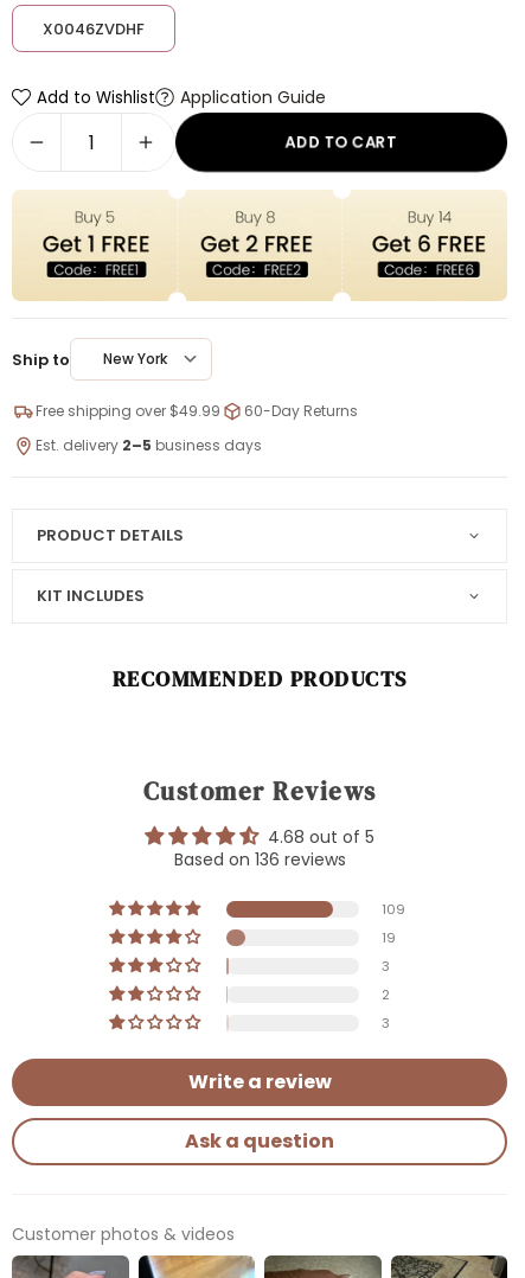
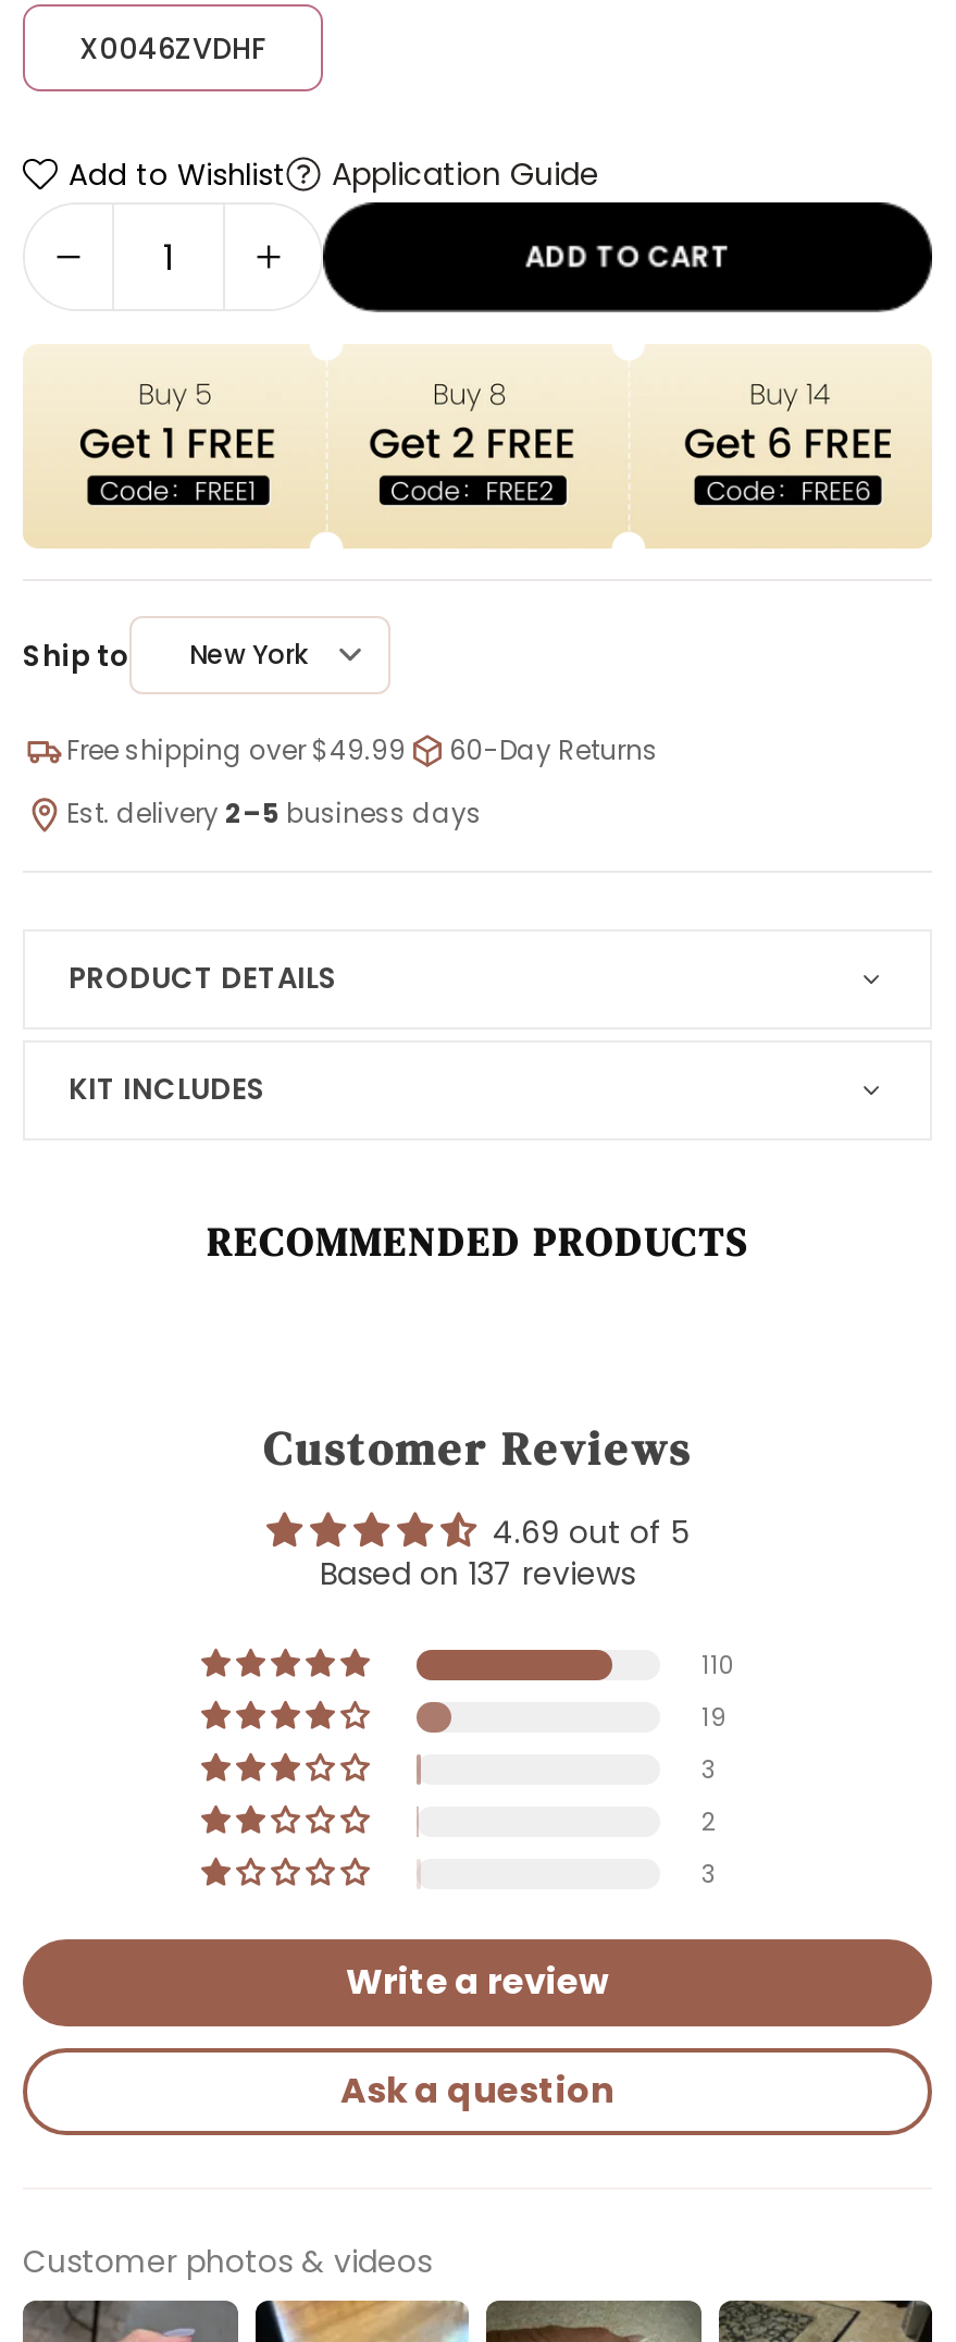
- 4.68 out of 5
+ 4.69 out of 5

- Based on 136 reviews
+ Based on 137 reviews

- 109
+ 110
